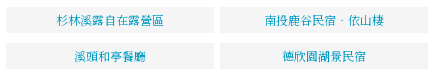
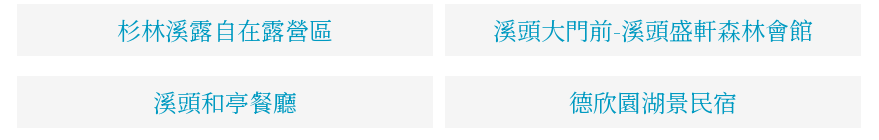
- 南投鹿谷民宿‧依山棲
+ 溪頭大門前-溪頭盛軒森林會館
